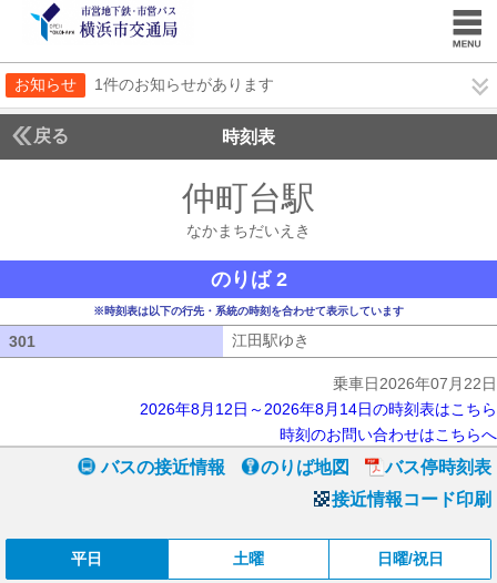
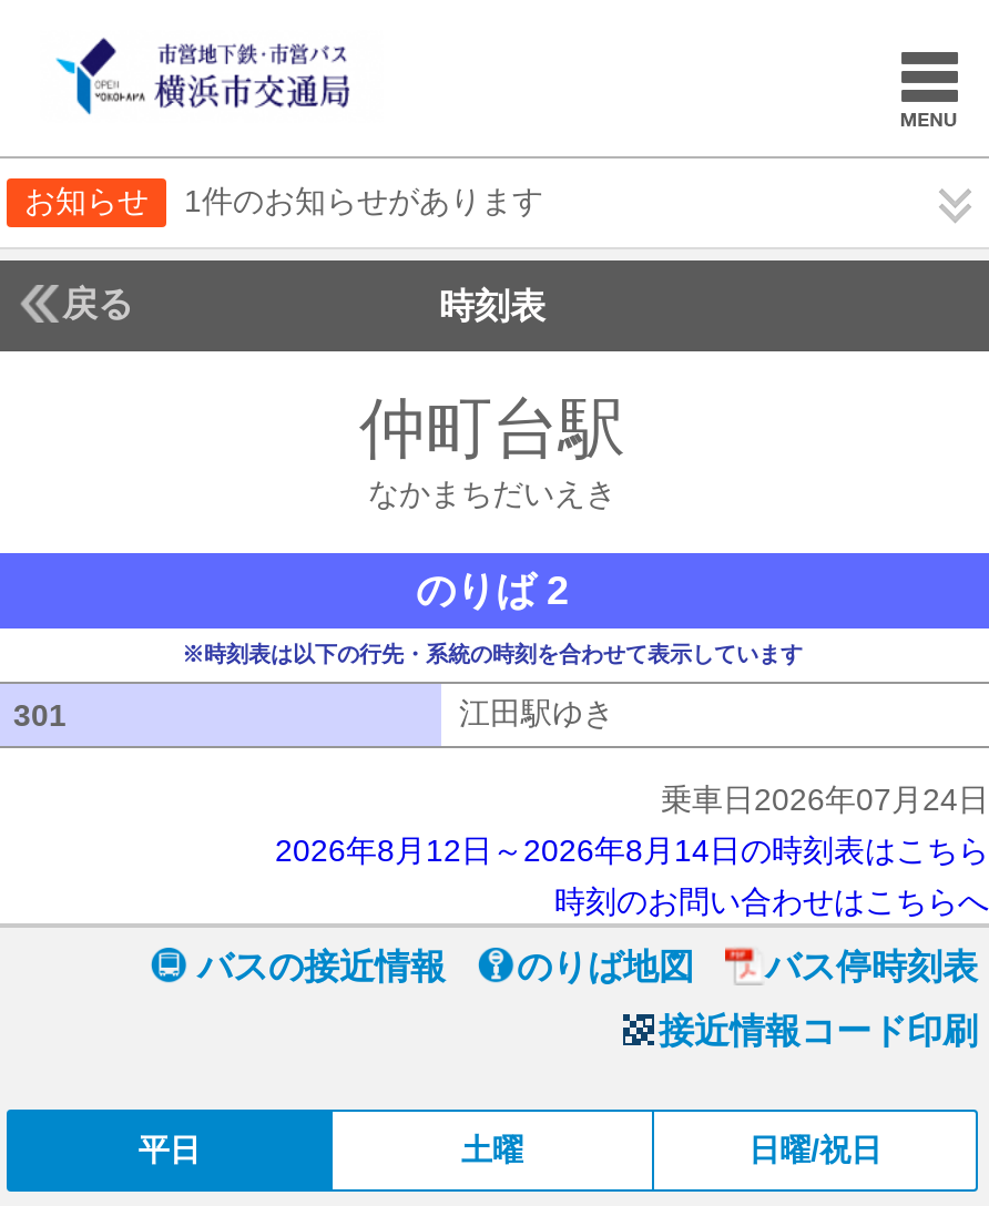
- 乗車日2026年07月22日
+ 乗車日2026年07月24日
